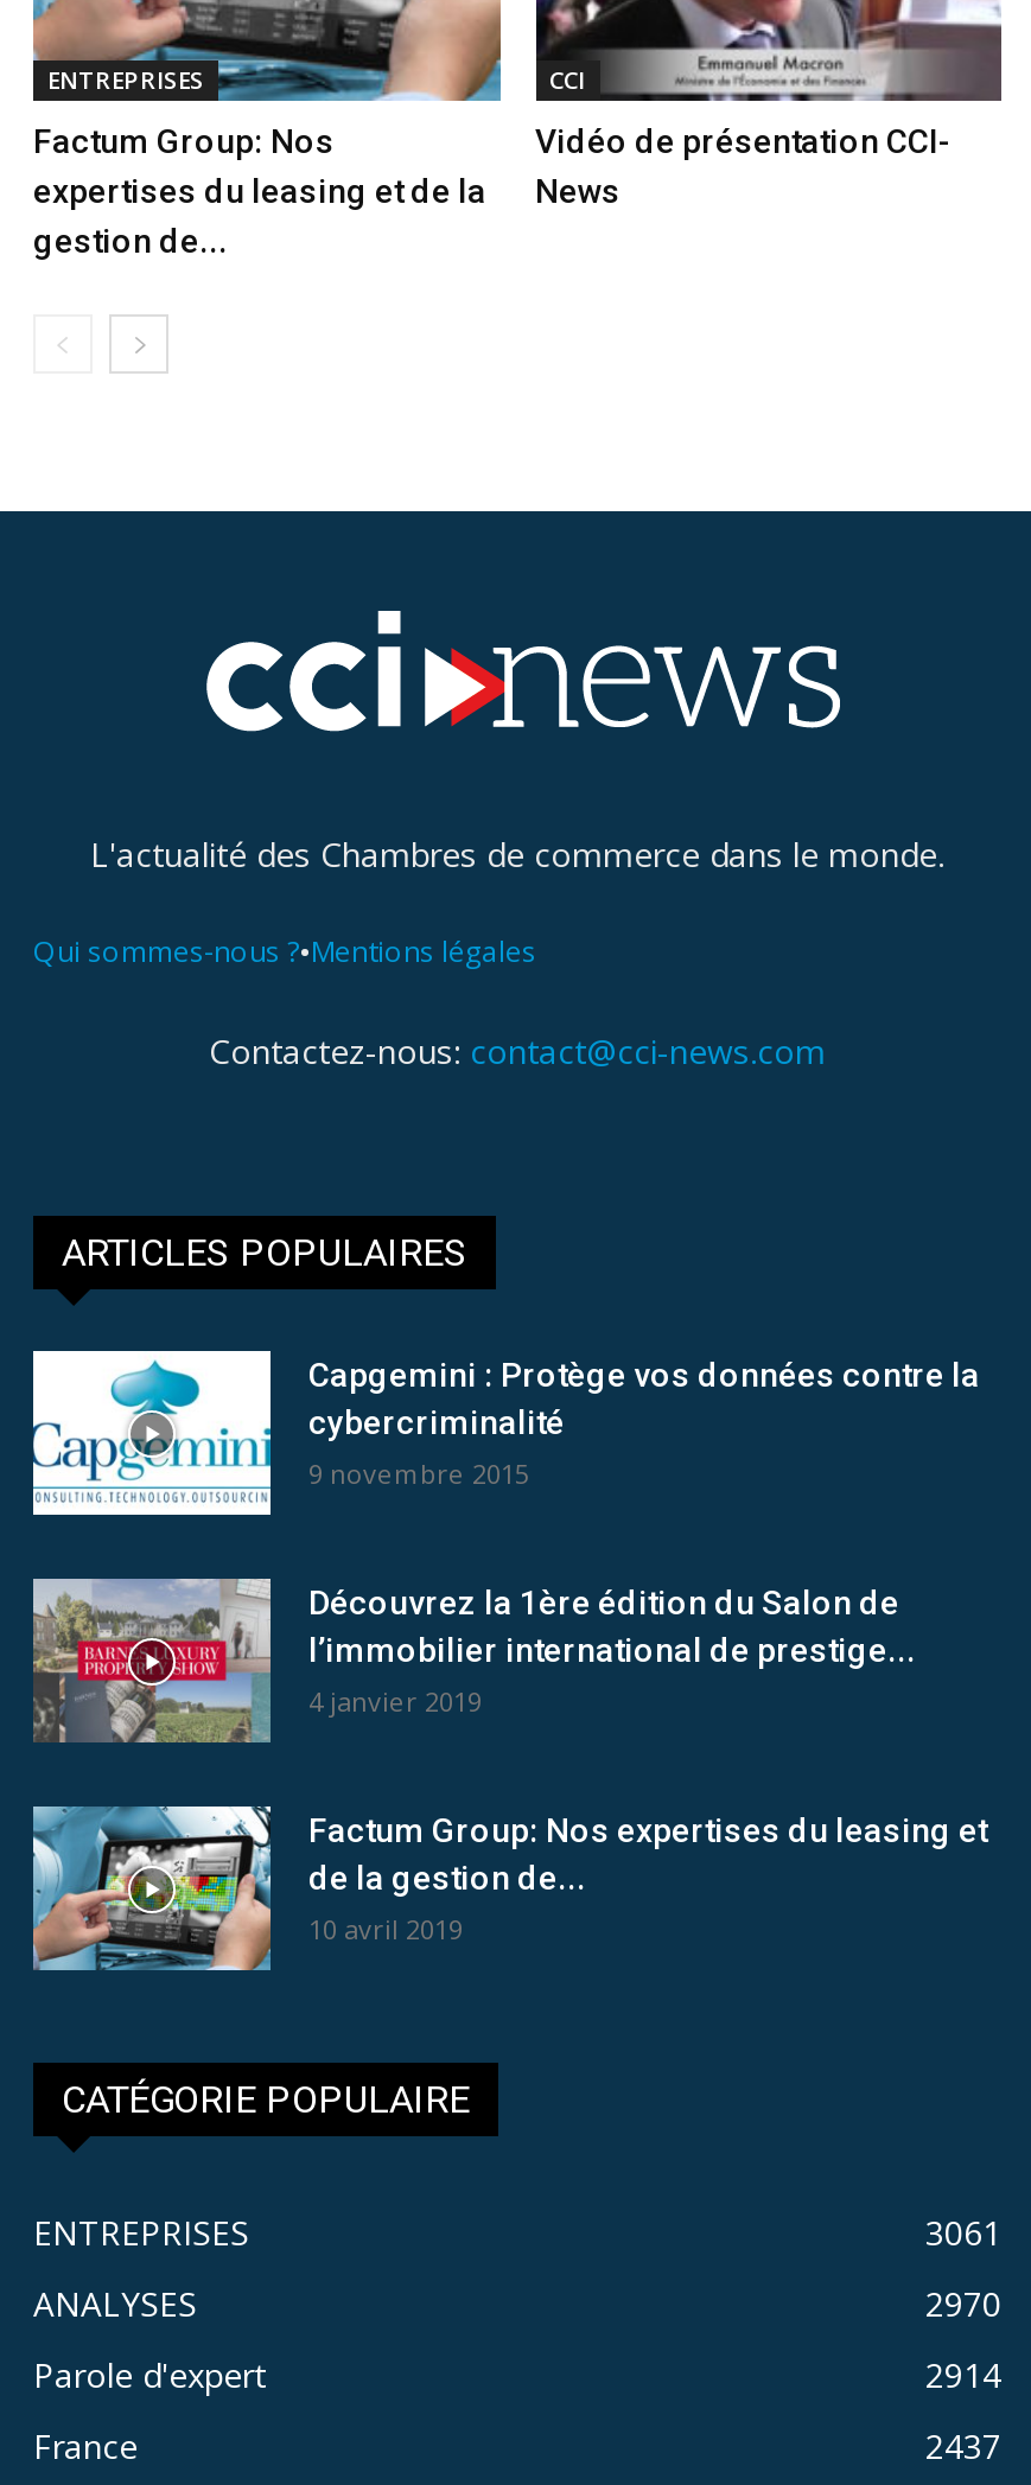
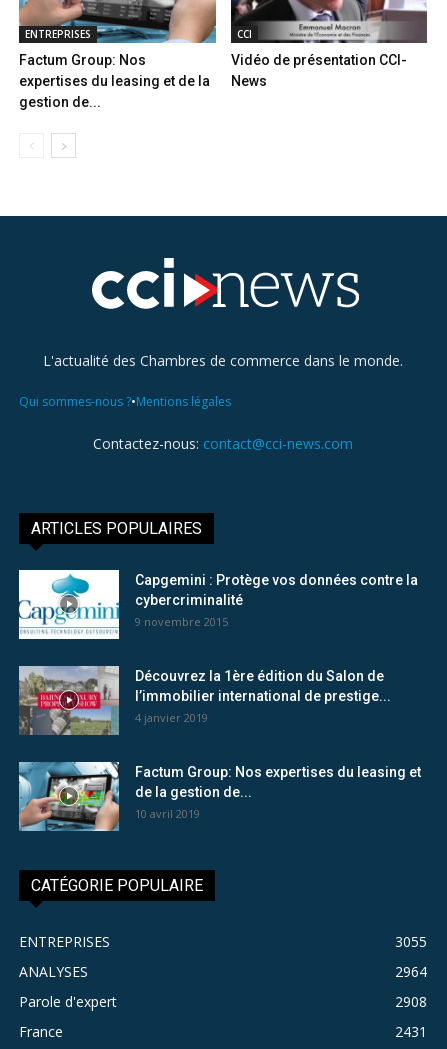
- 3061
+ 3055

- 2970
+ 2964

- 2914
+ 2908

- 2437
+ 2431
